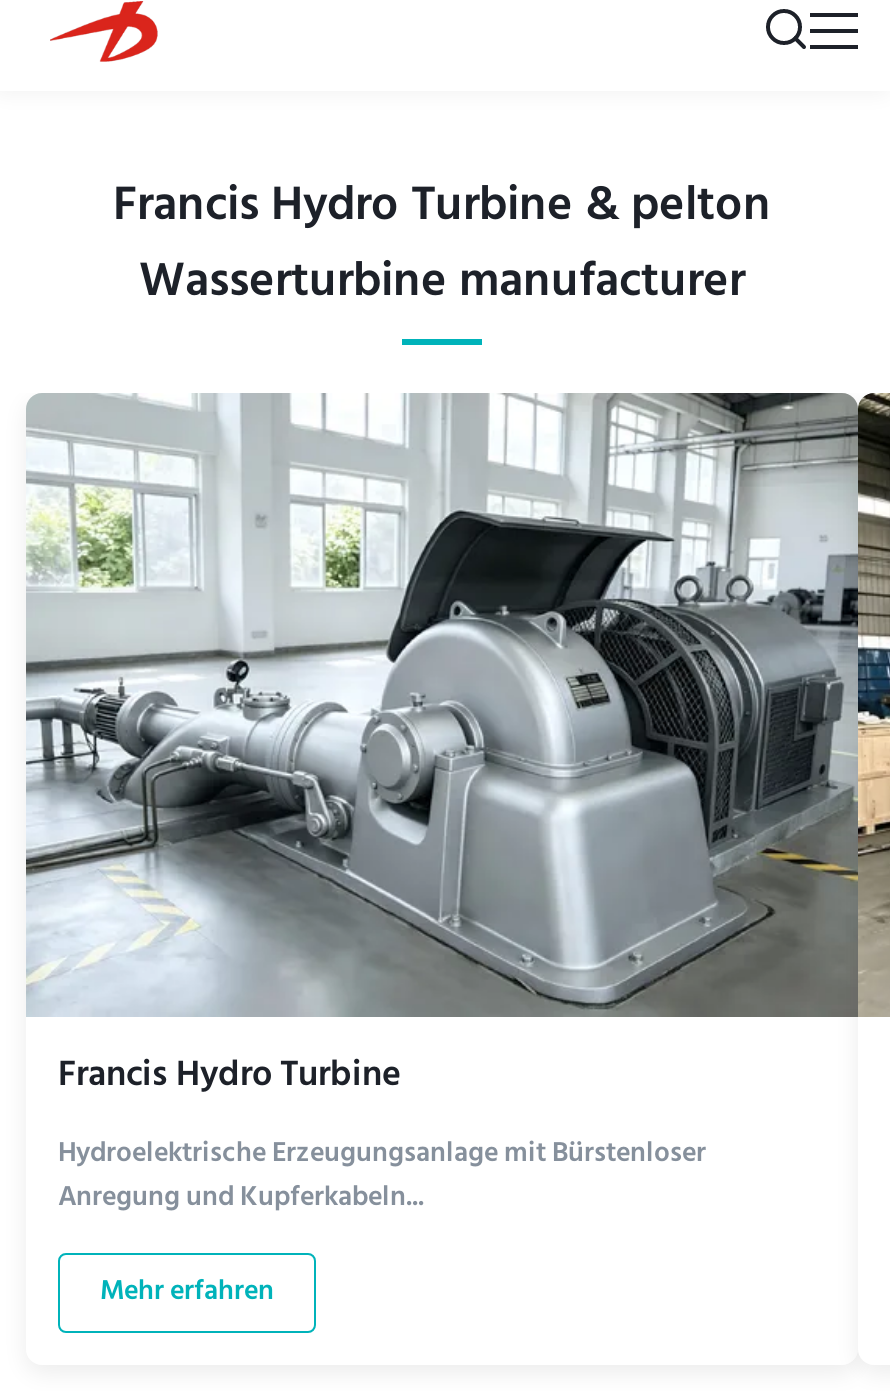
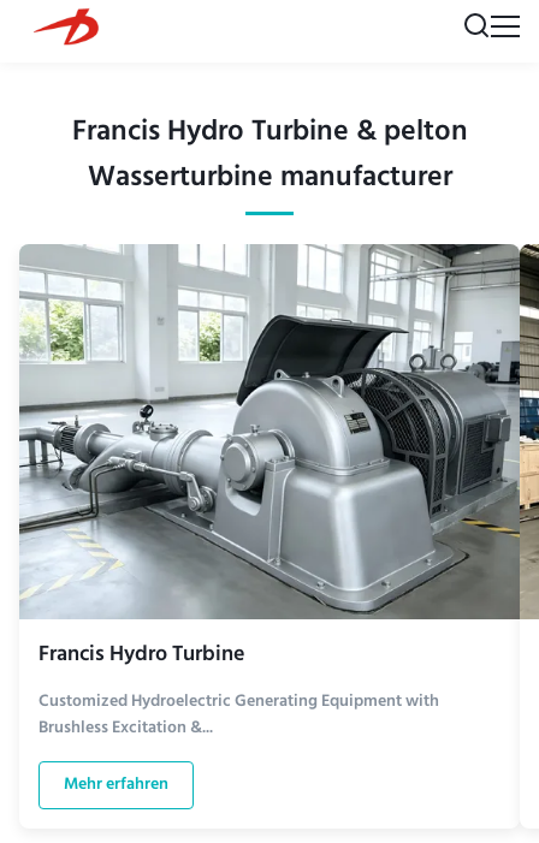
- Hydroelektrische Erzeugungsanlage mit Bürstenloser
- Anregung und Kupferkabeln...
+ Customized Hydroelectric Generating Equipment with
+ Brushless Excitation &...
